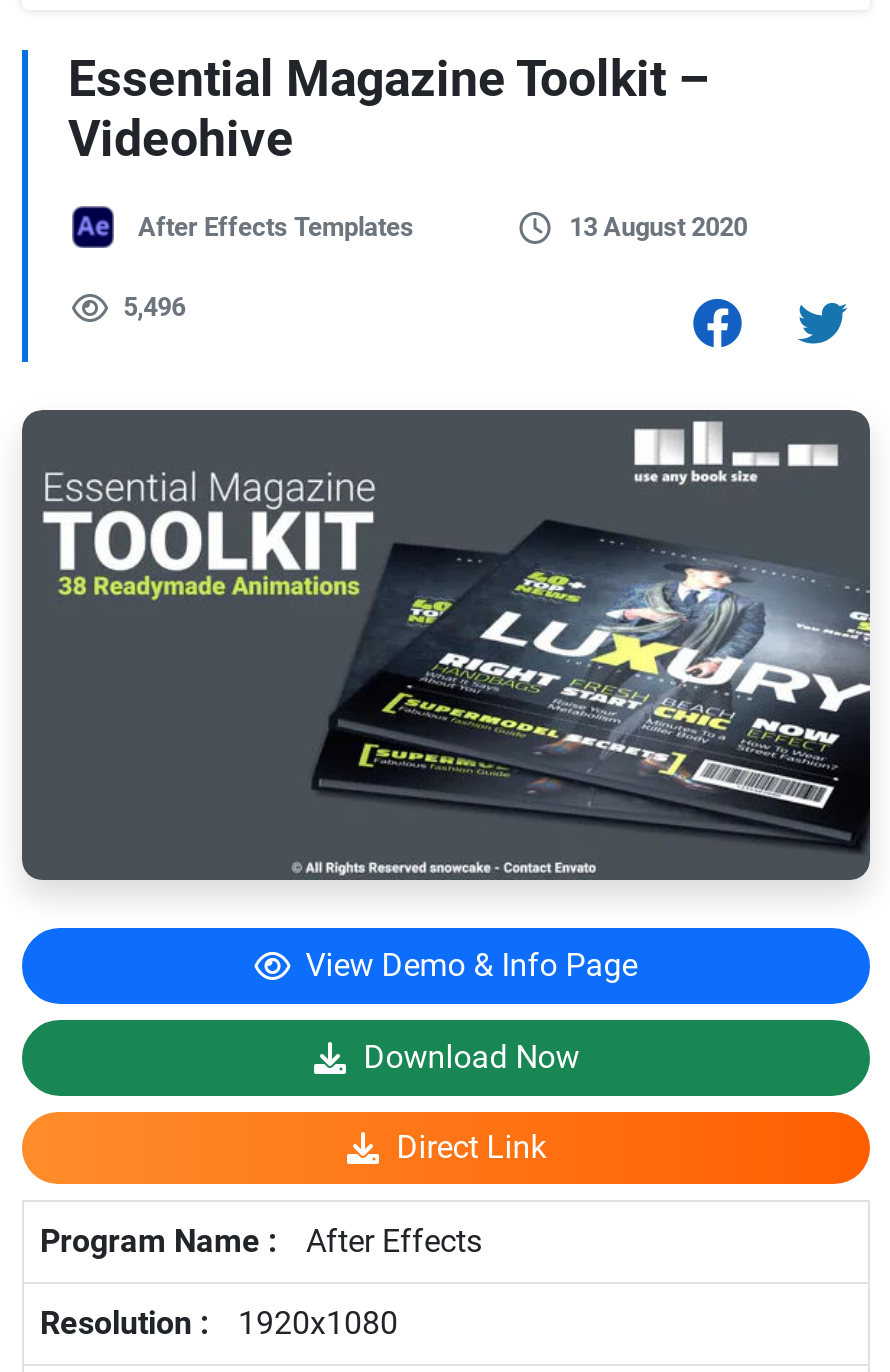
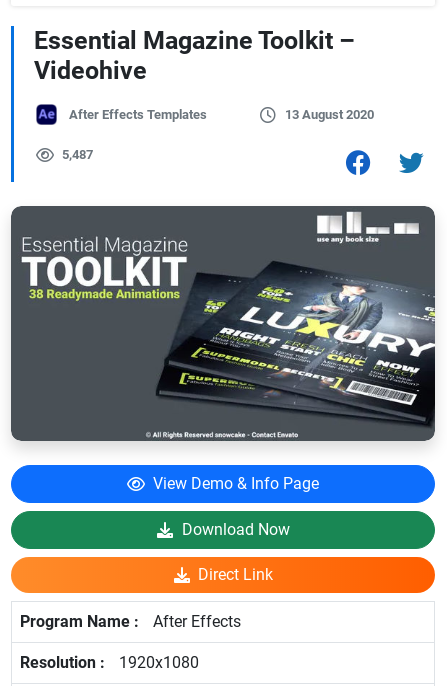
- 5,496
+ 5,487
